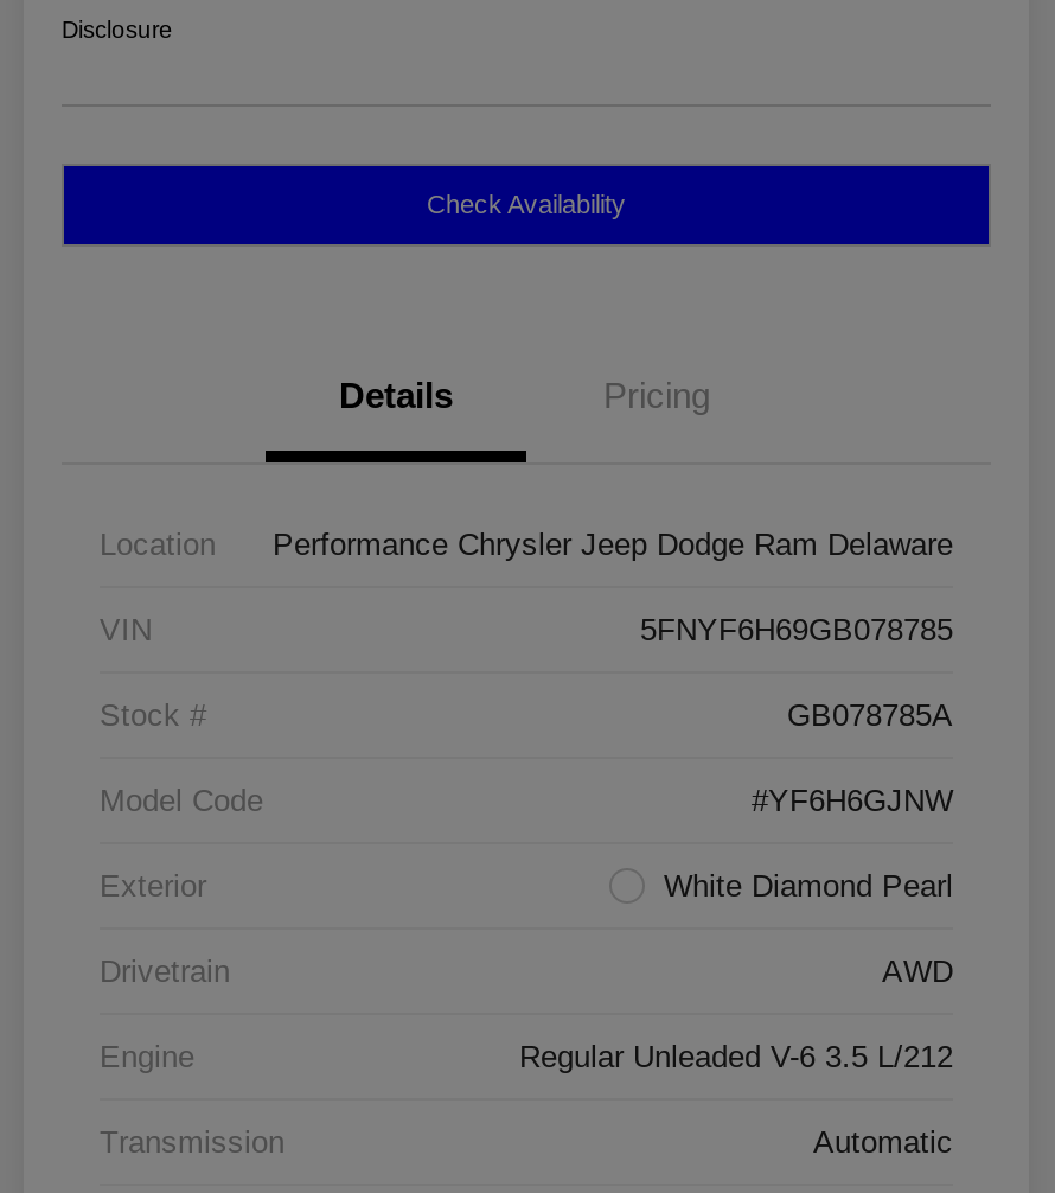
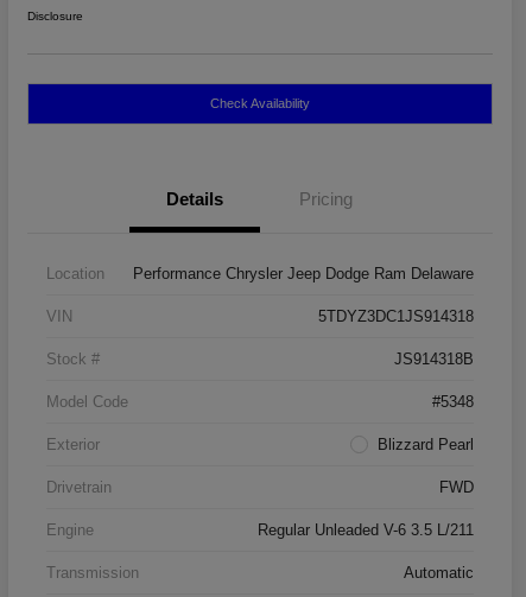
- 5FNYF6H69GB078785
+ 5TDYZ3DC1JS914318

- GB078785A
+ JS914318B

- #YF6H6GJNW
+ #5348

- White Diamond Pearl
+ Blizzard Pearl

- AWD
+ FWD

- Regular Unleaded V-6 3.5 L/212
+ Regular Unleaded V-6 3.5 L/211
